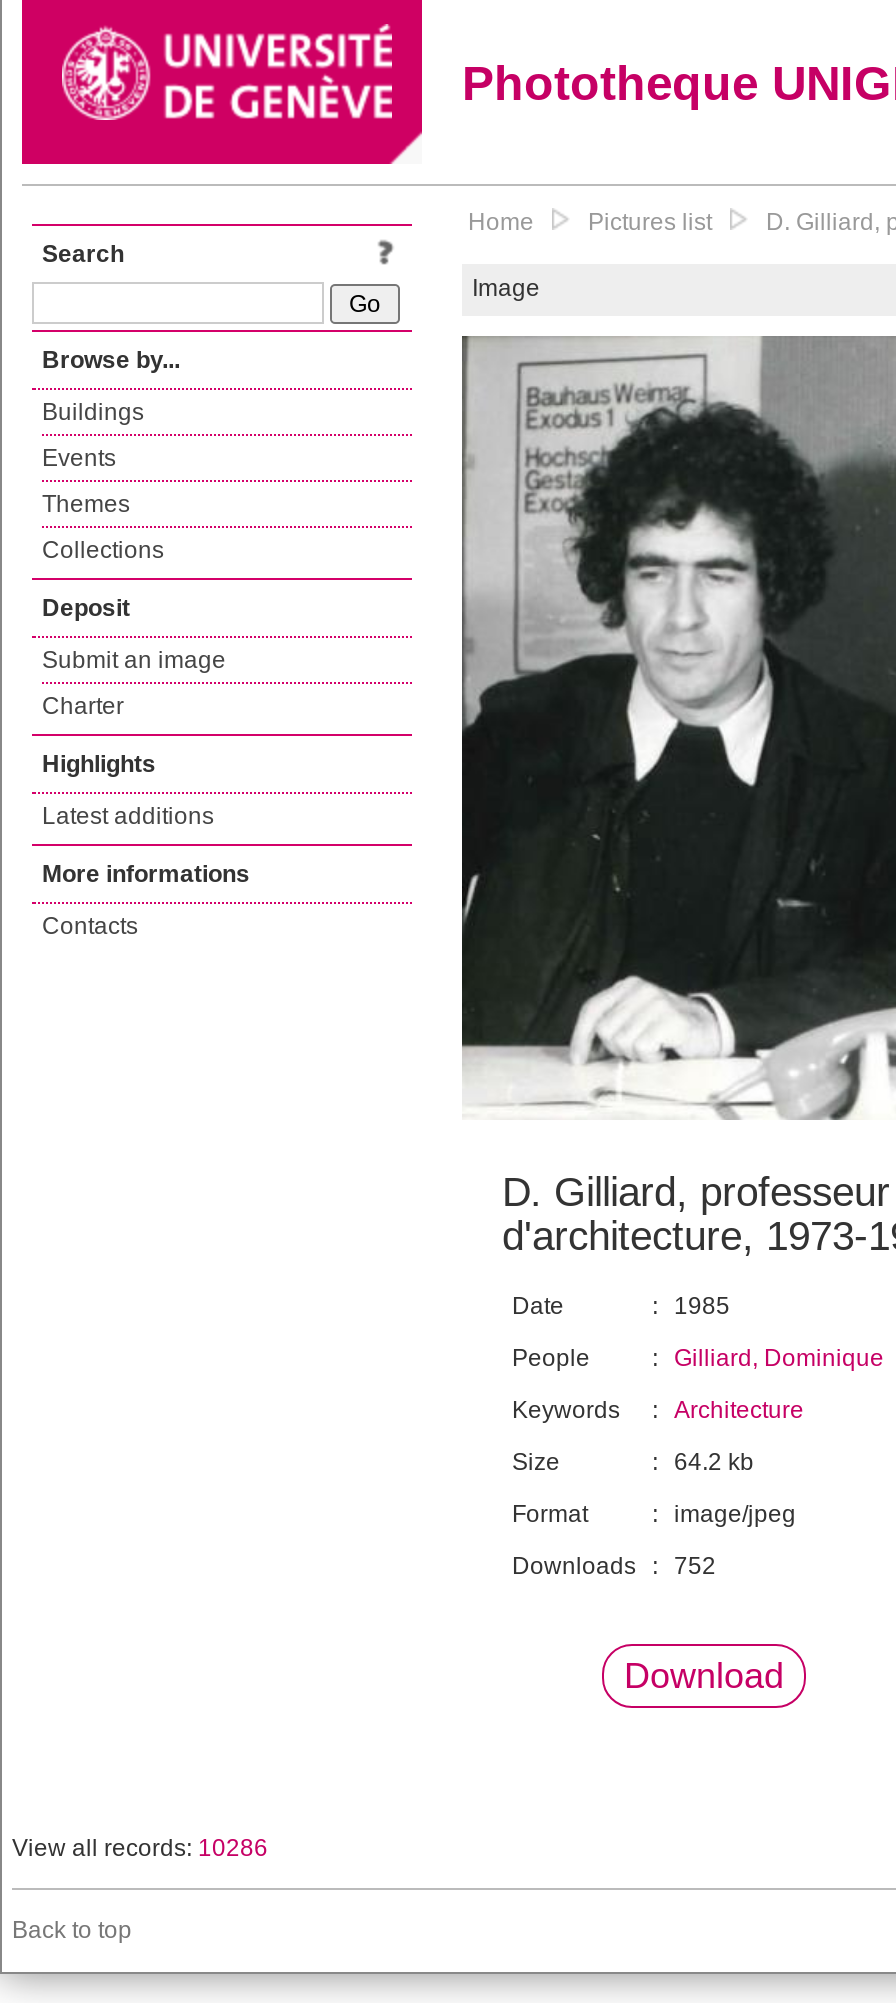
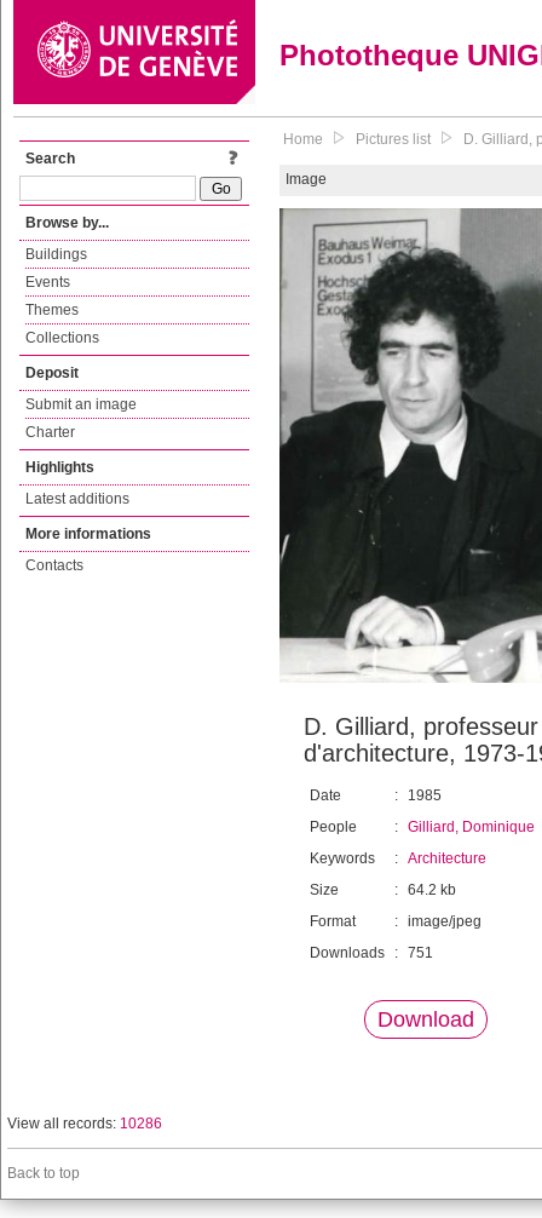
- Downloads : 752
+ Downloads : 751
